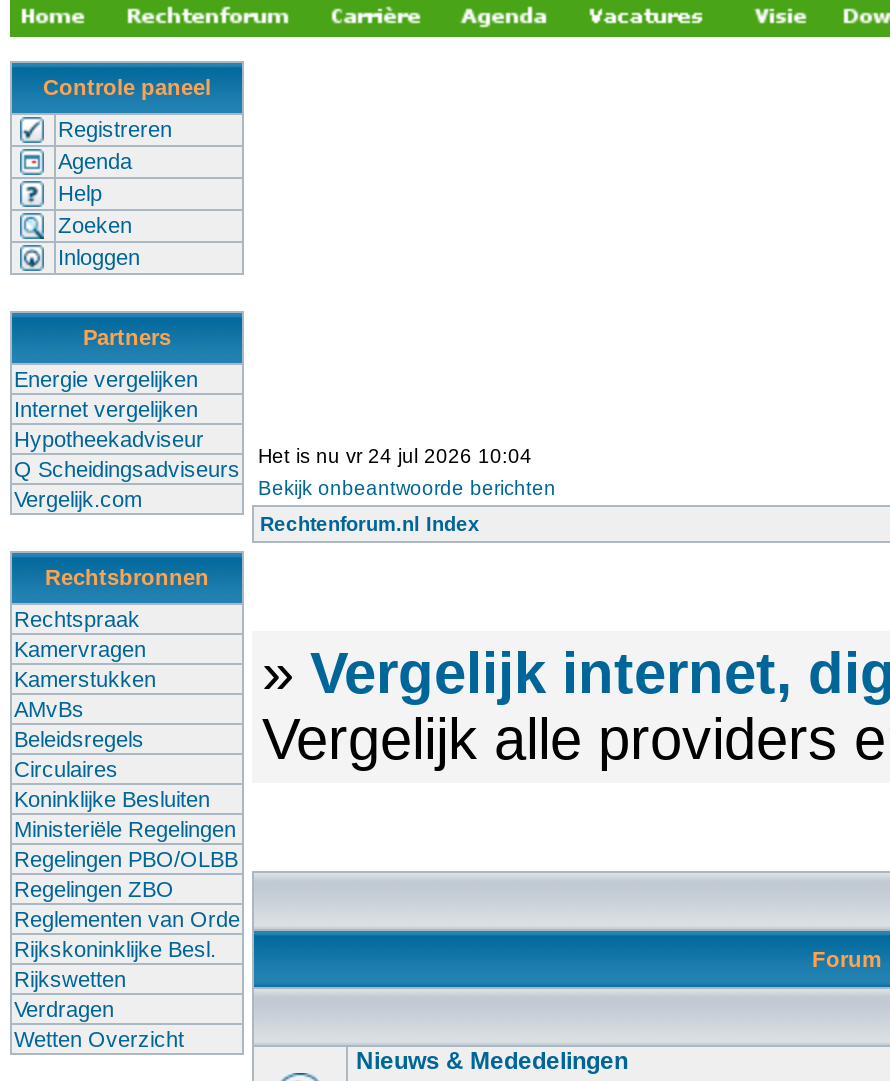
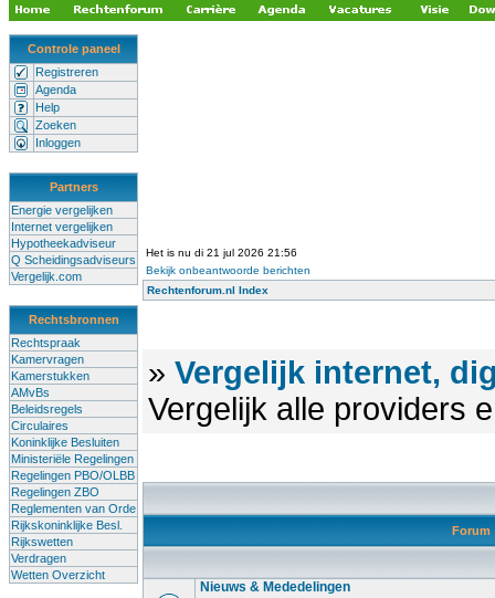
- Het is nu vr 24 jul 2026 10:04
+ Het is nu di 21 jul 2026 21:56
